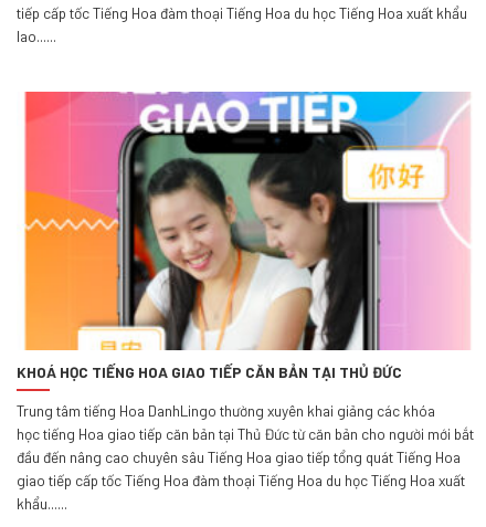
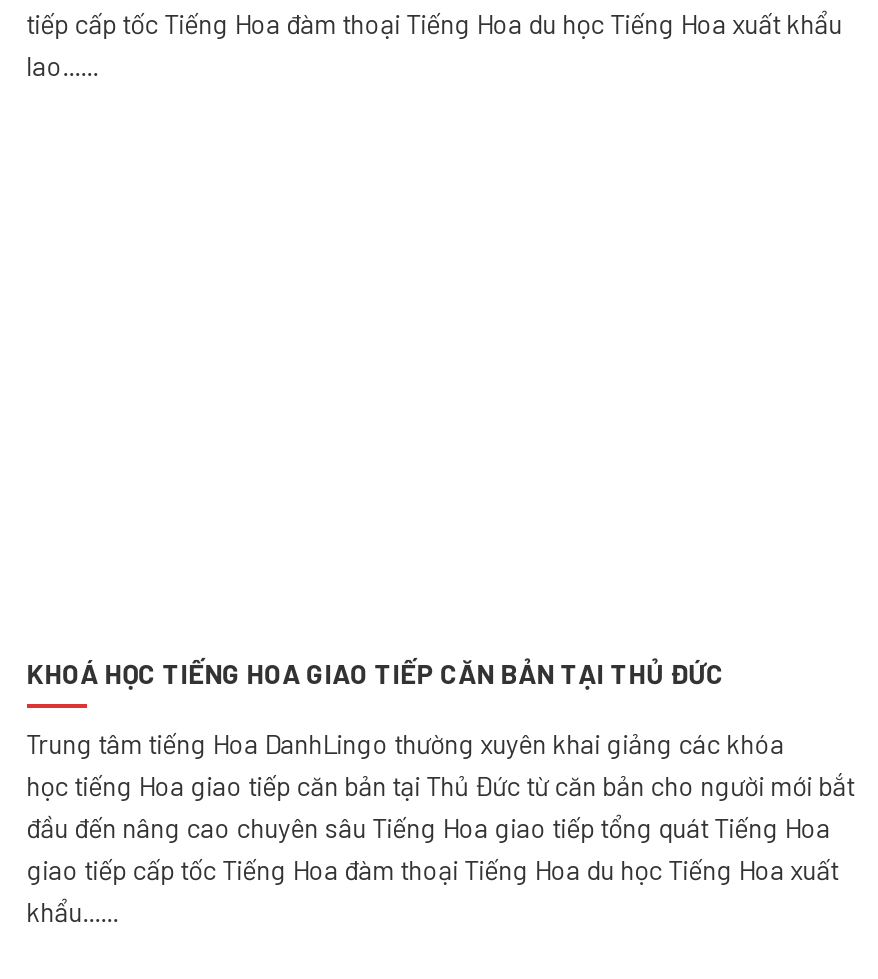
- [image]
